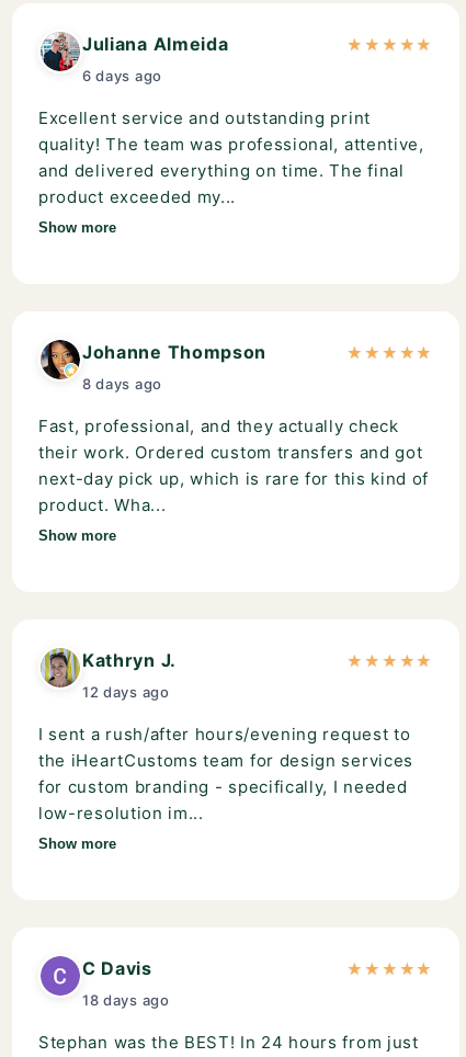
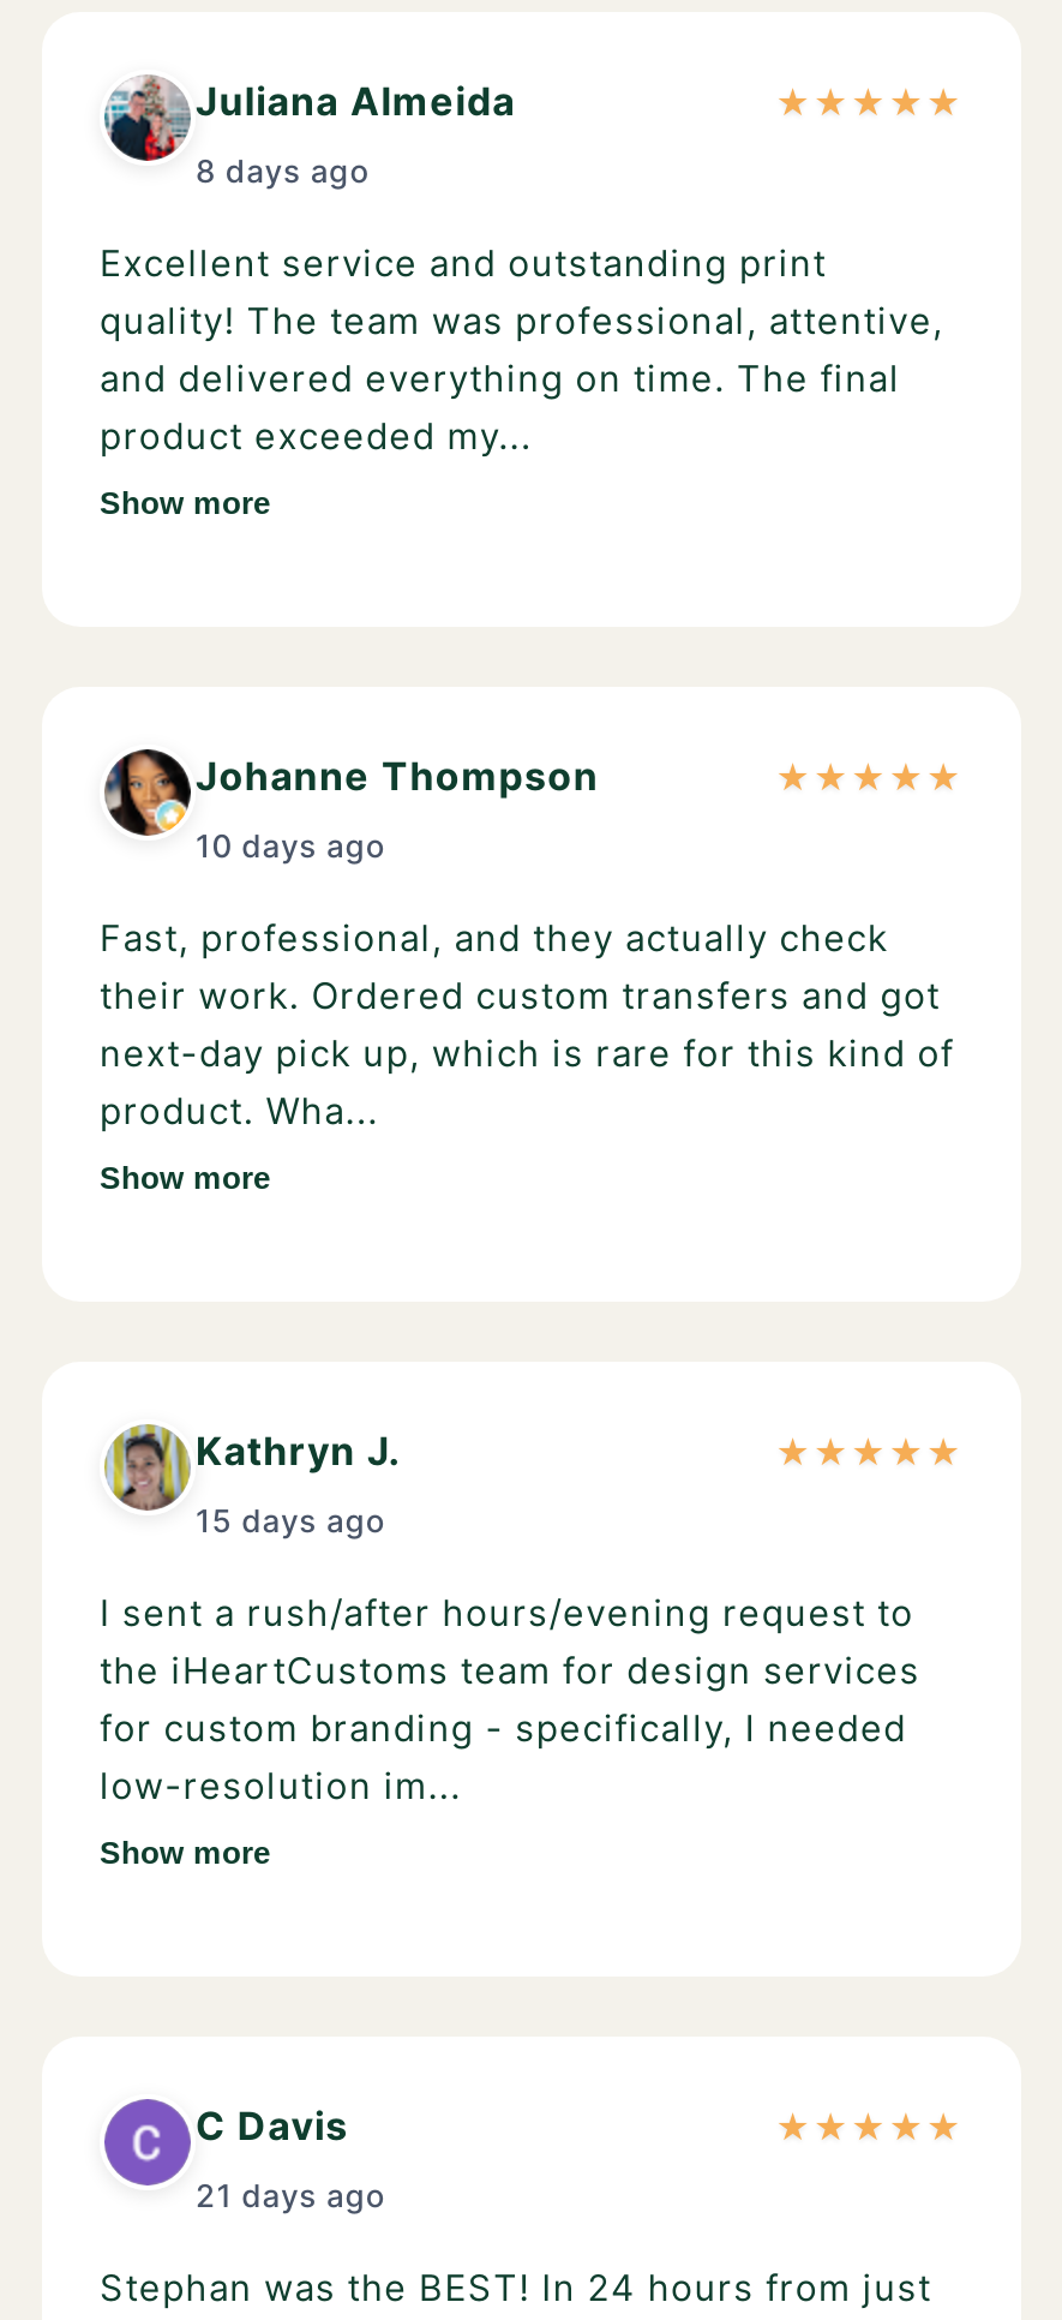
- 6 days ago
+ 8 days ago

- 8 days ago
+ 10 days ago

- 12 days ago
+ 15 days ago

- 18 days ago
+ 21 days ago
